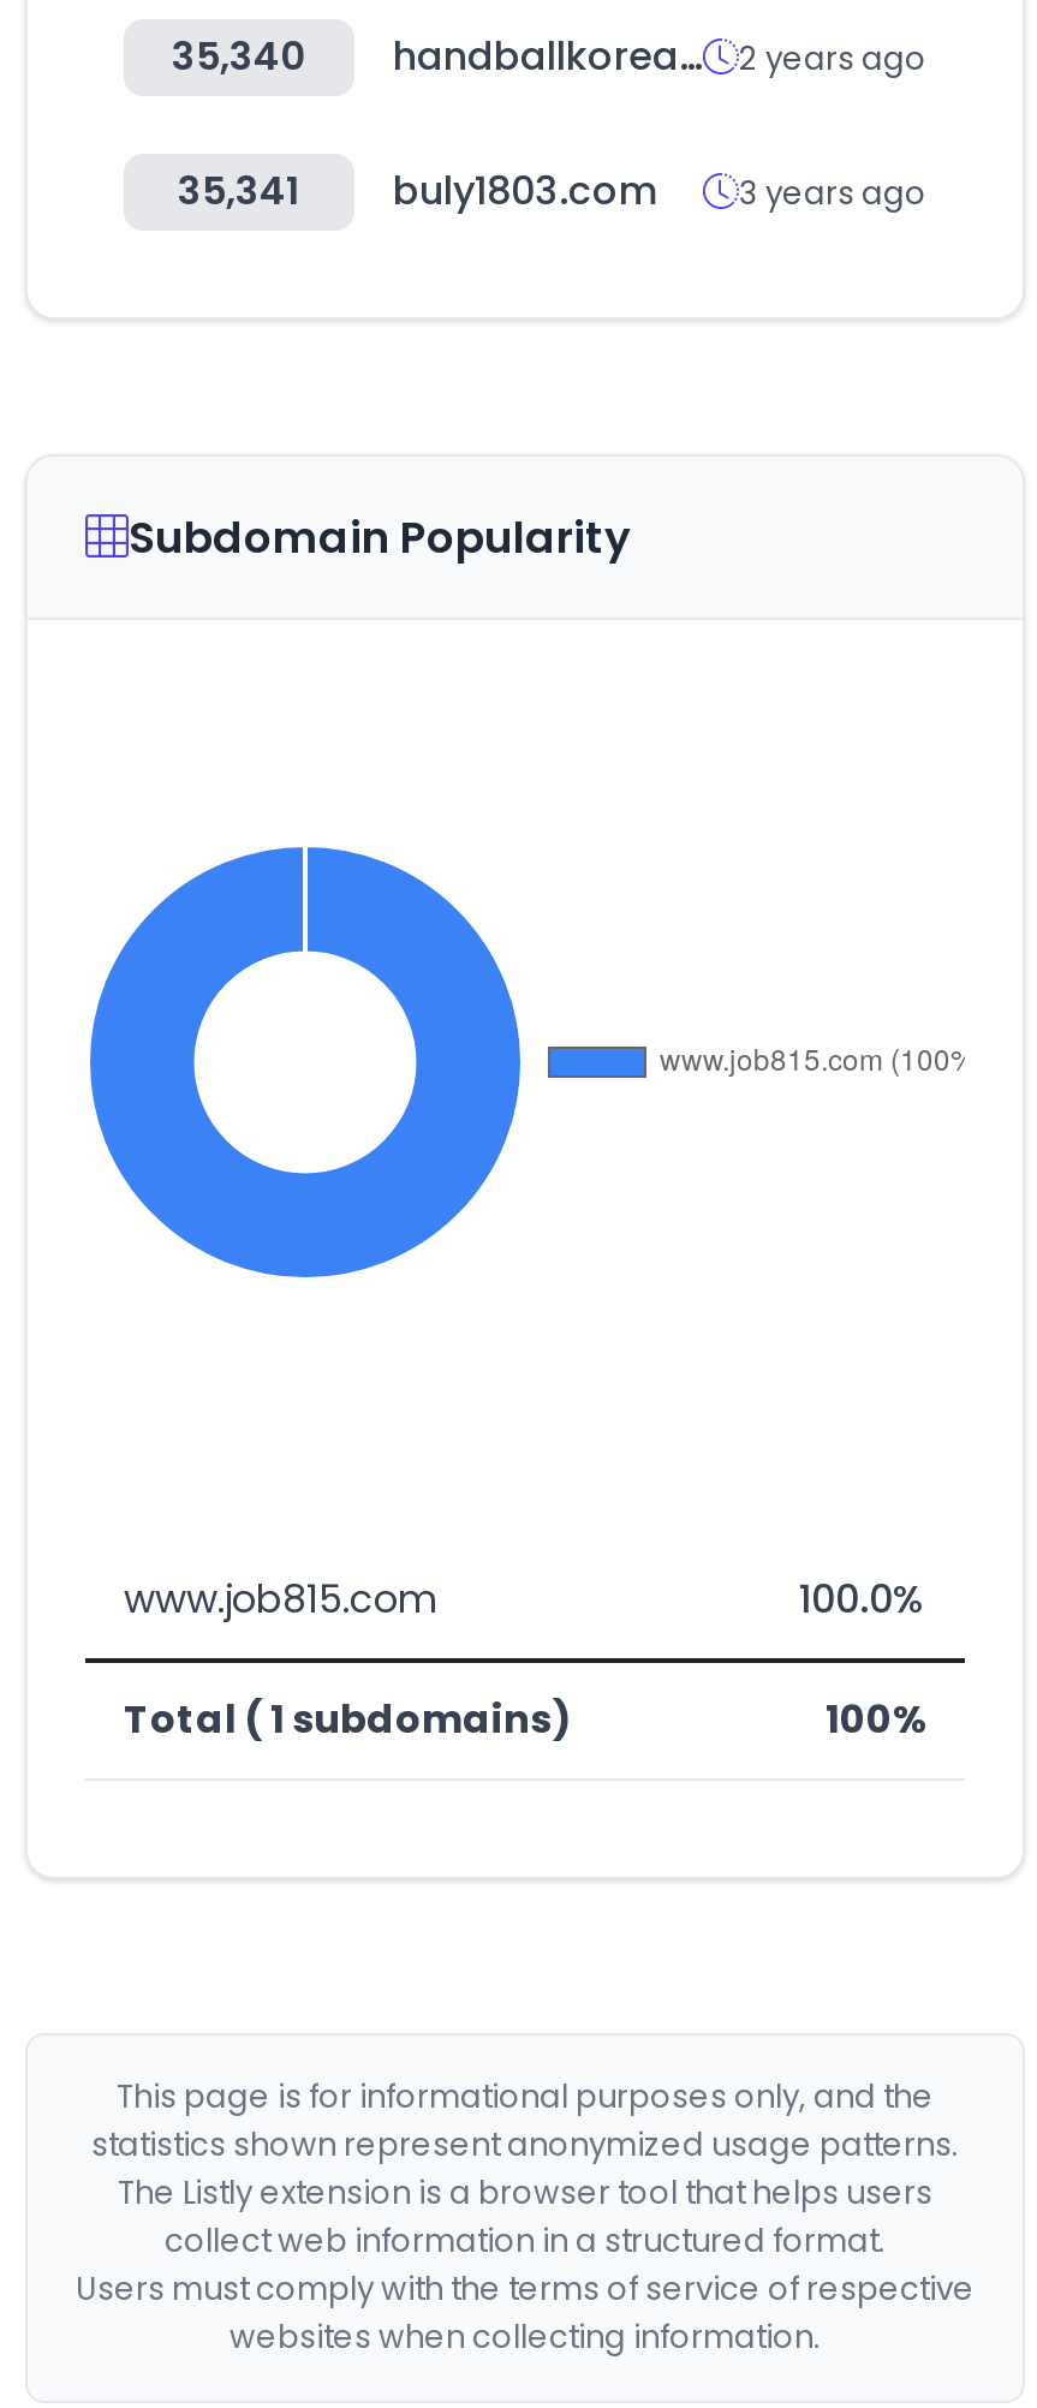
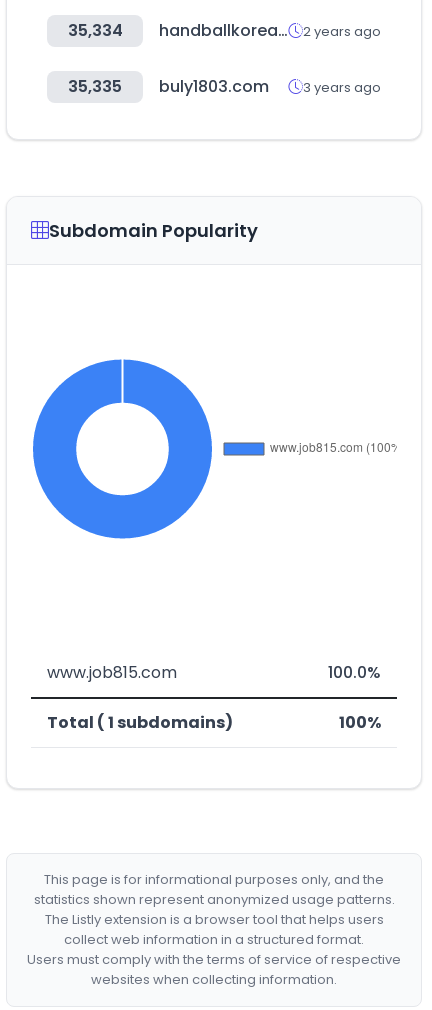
- 35,340
+ 35,334

- 35,341 buly1803.com 3 years ago
+ 35,335 buly1803.com 3 years ago
